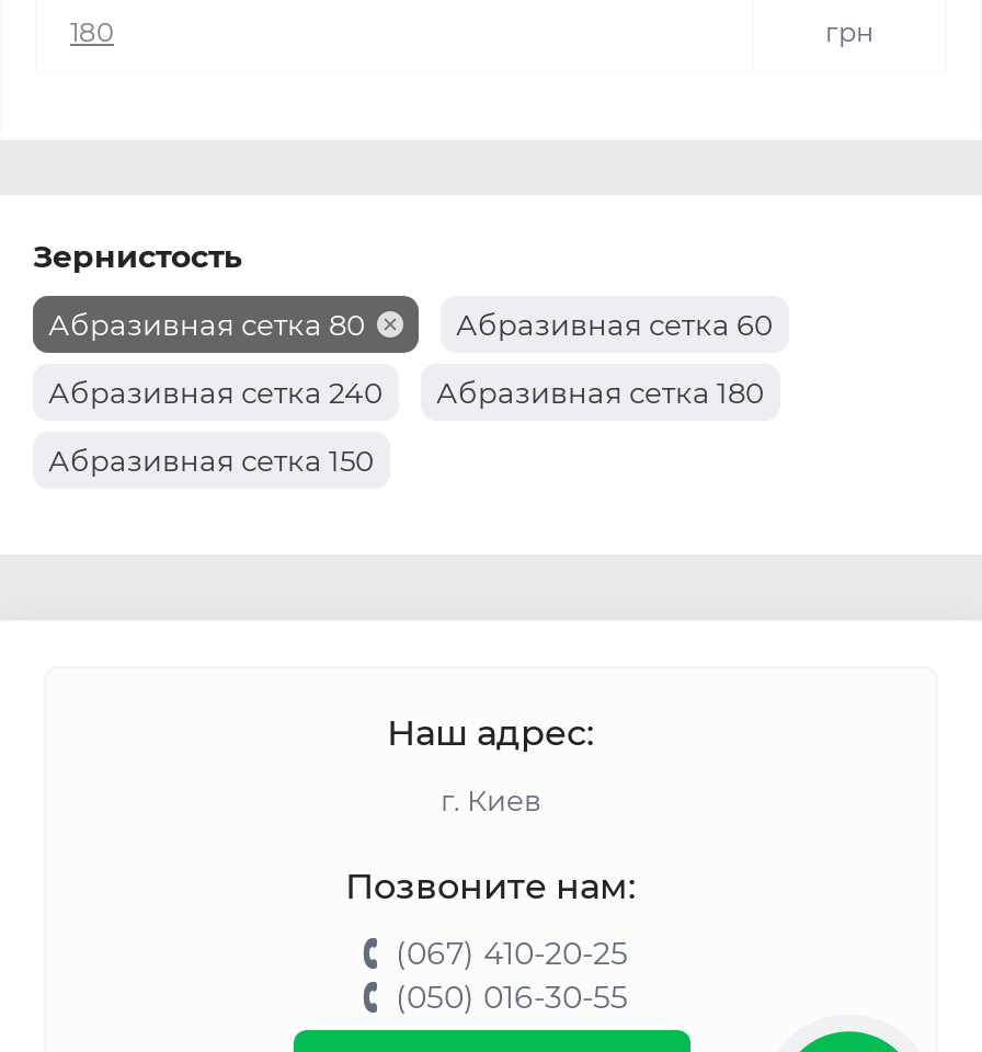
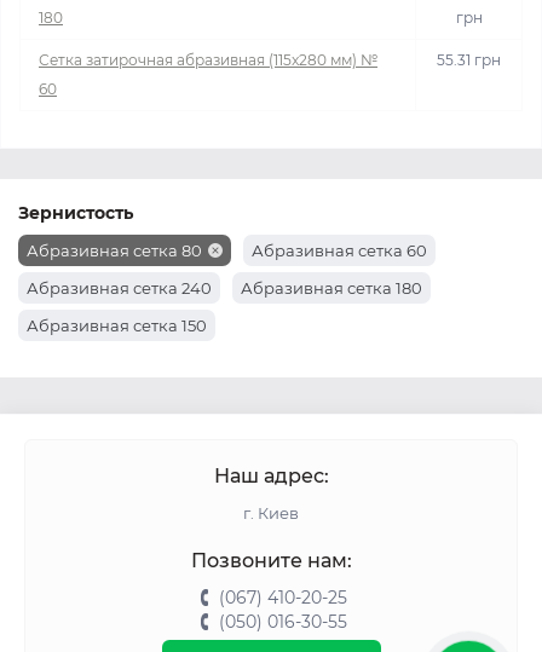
+ Сетка затирочная абразивная (115x280 мм) №
+ 60

+ 55.31 грн
